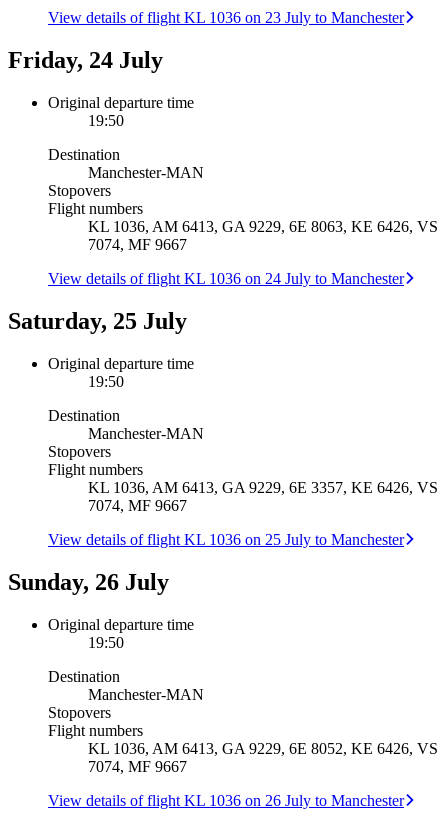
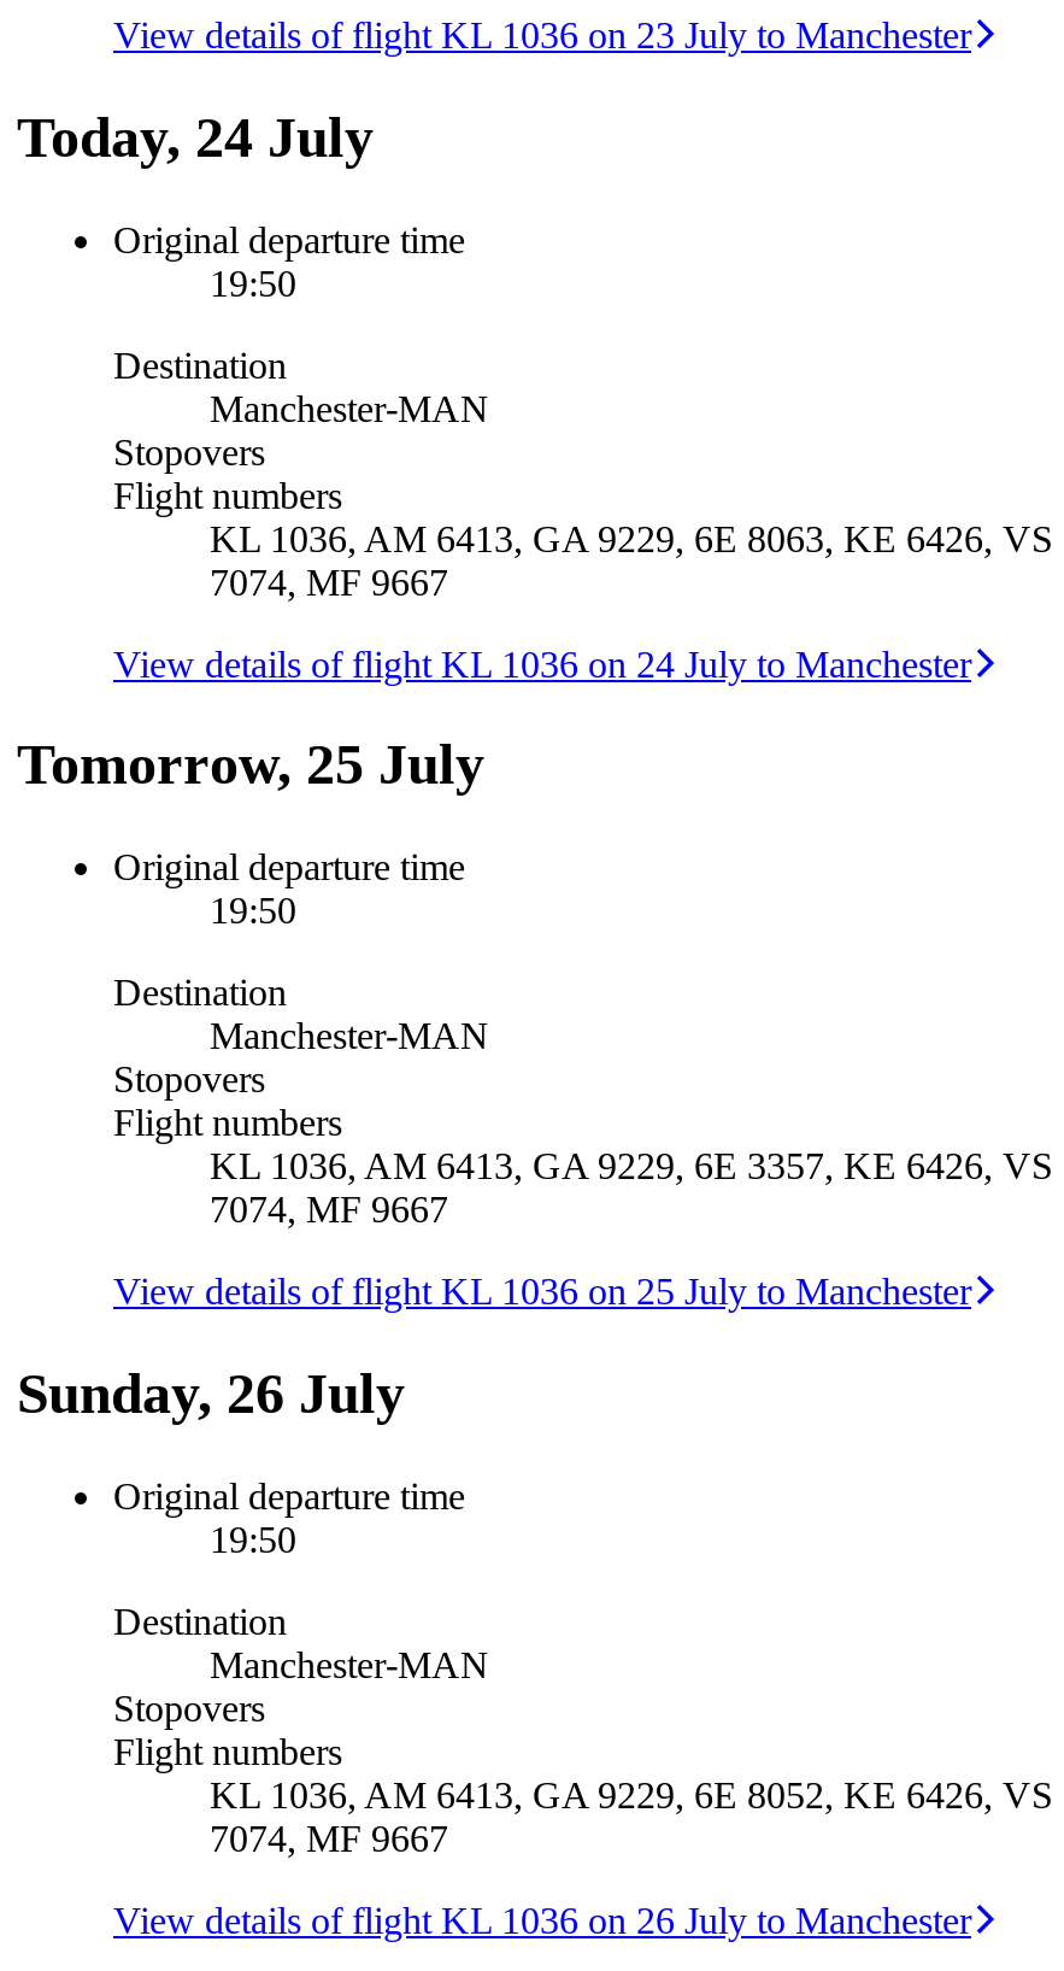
- Friday, 24 July
+ Today, 24 July

- Saturday, 25 July
+ Tomorrow, 25 July
